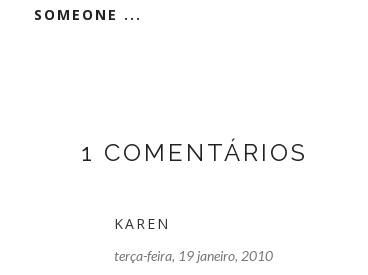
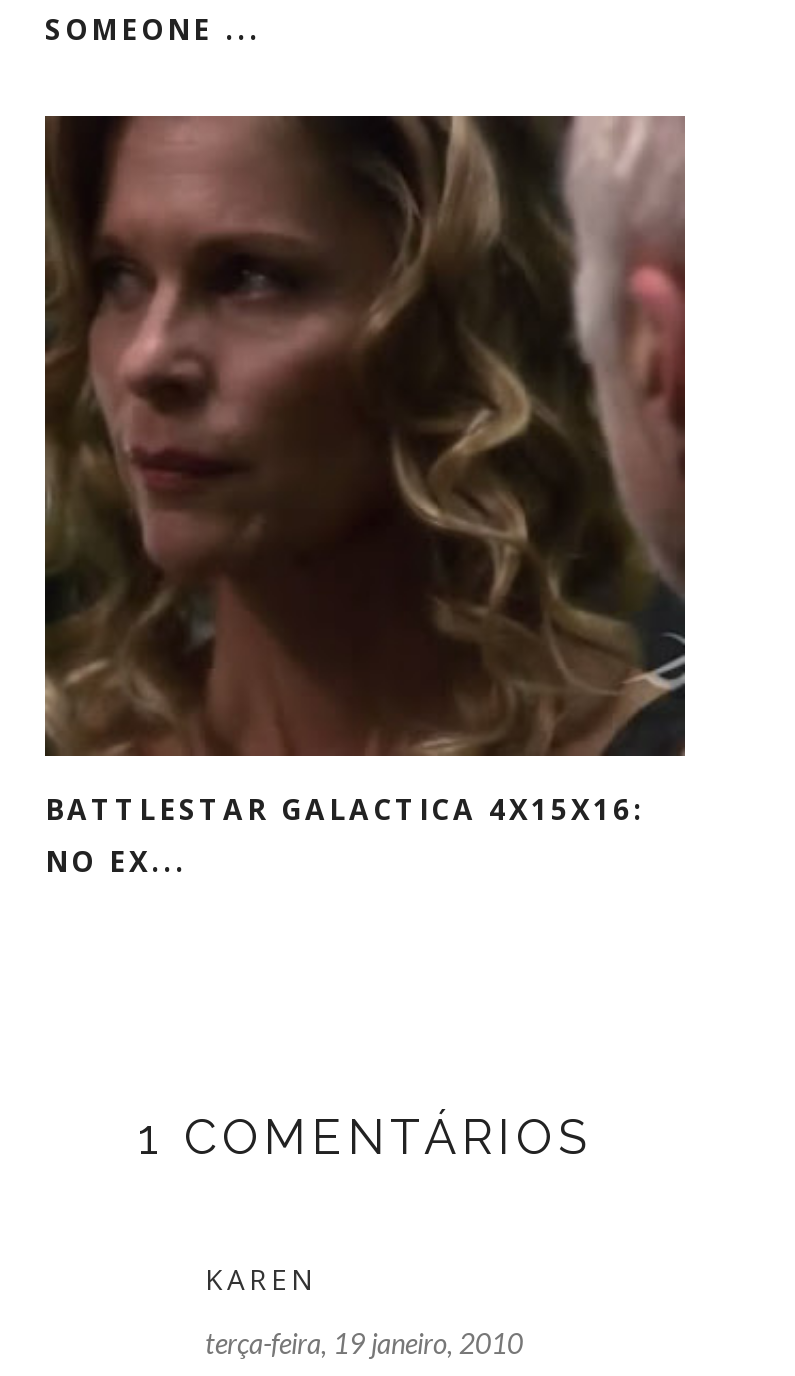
+ [image]
+ BATTLESTAR GALACTICA 4X15X16:
+ NO EX...
